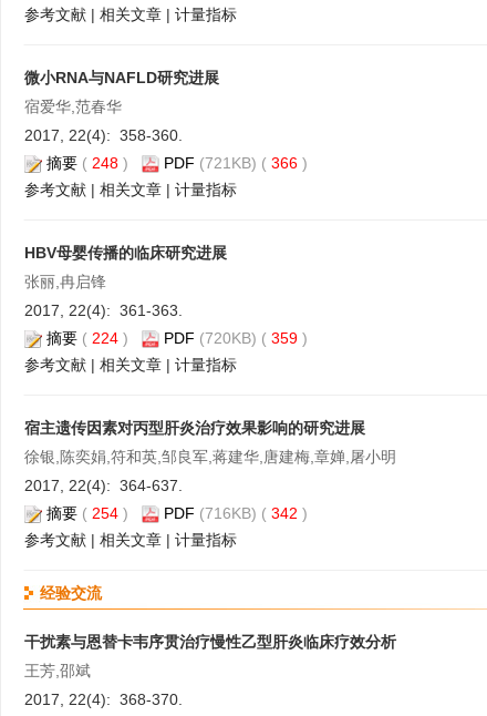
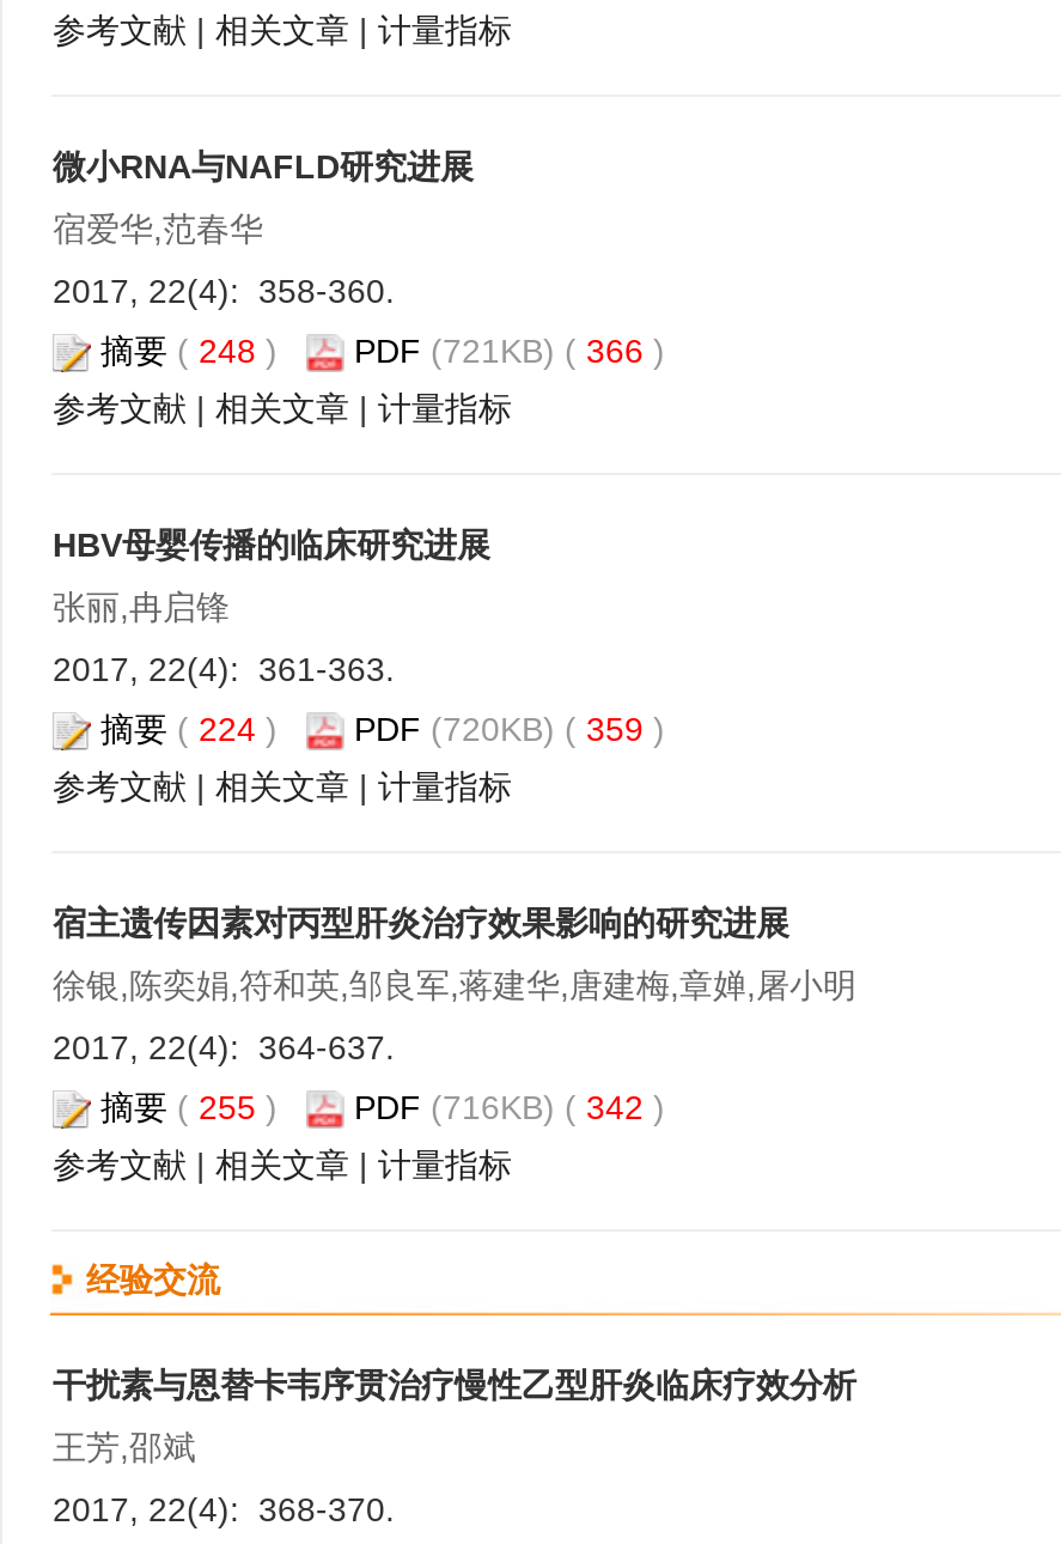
- 摘要(254) PDF (716KB) (342)
+ 摘要(255) PDF (716KB) (342)
